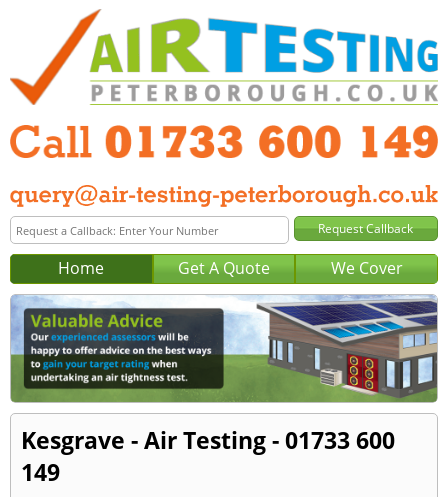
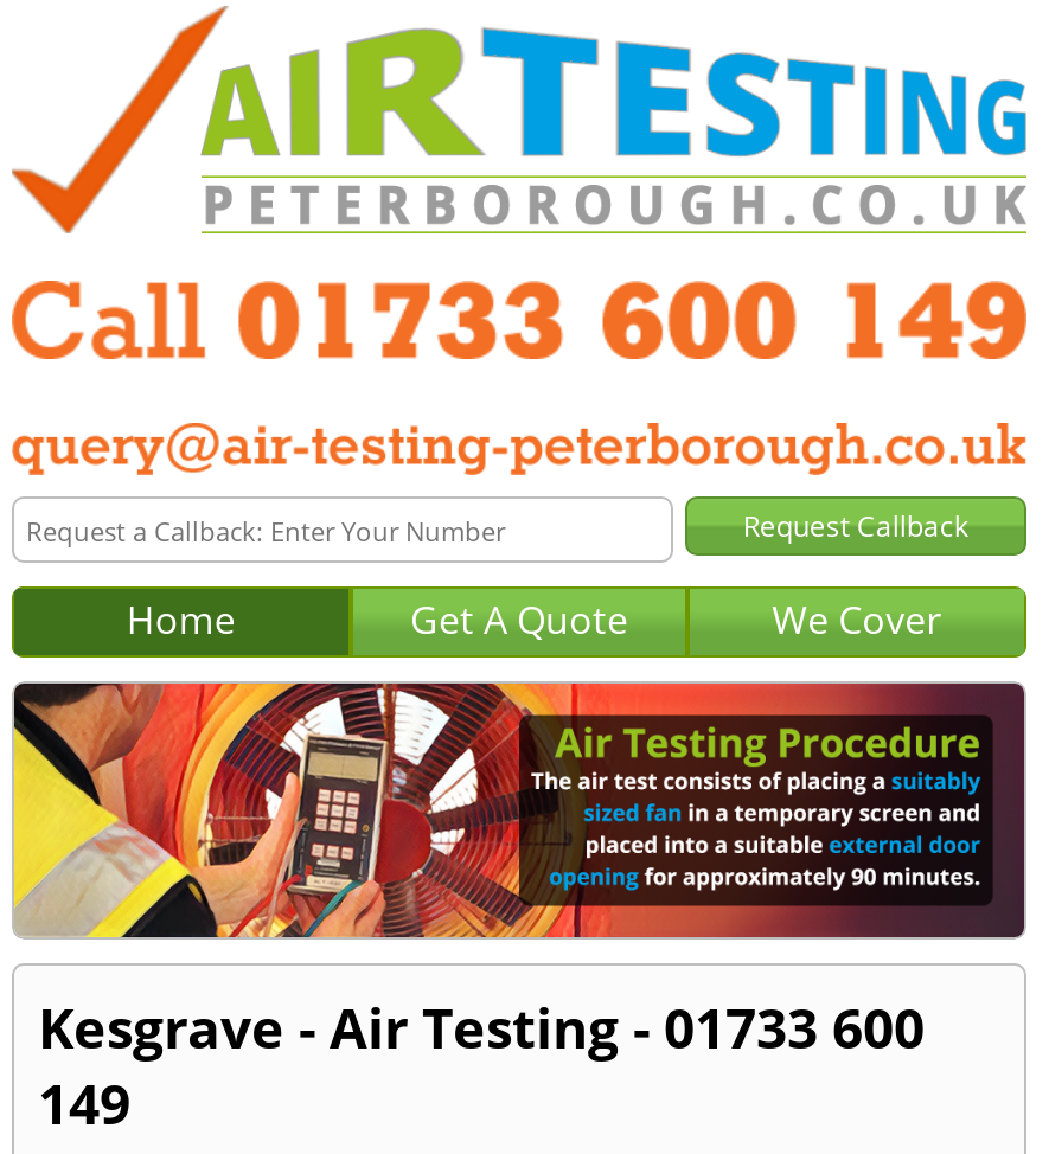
- [image]
+ [image]
